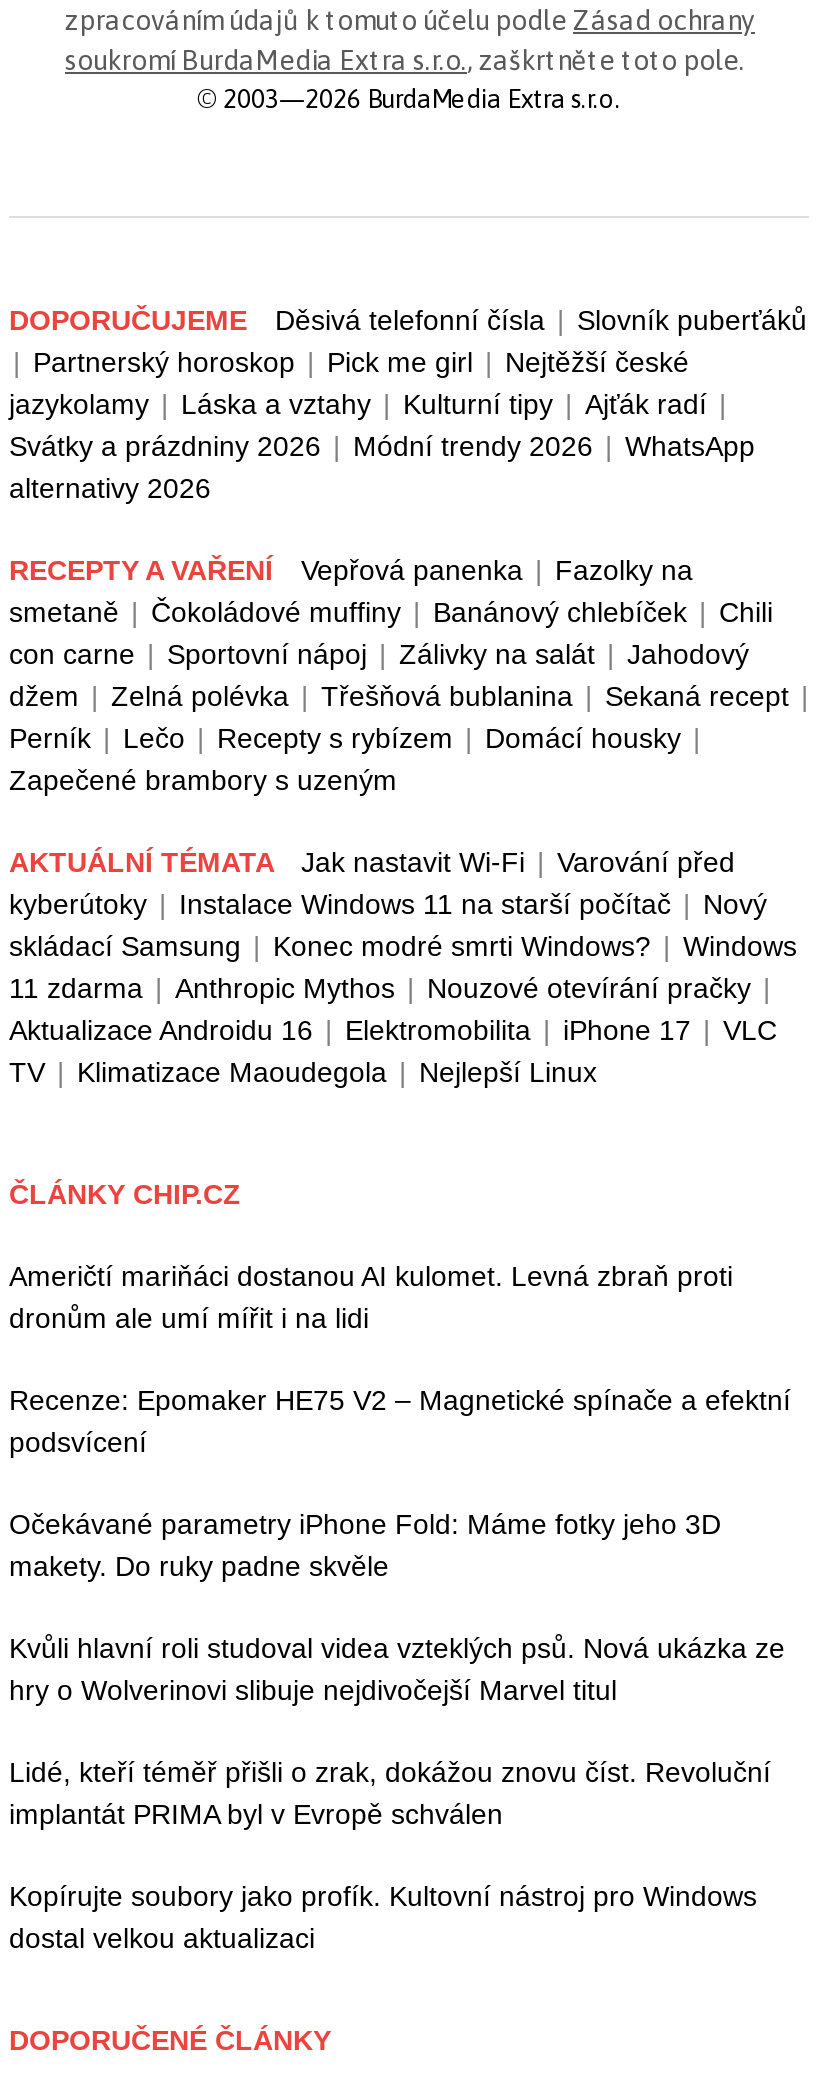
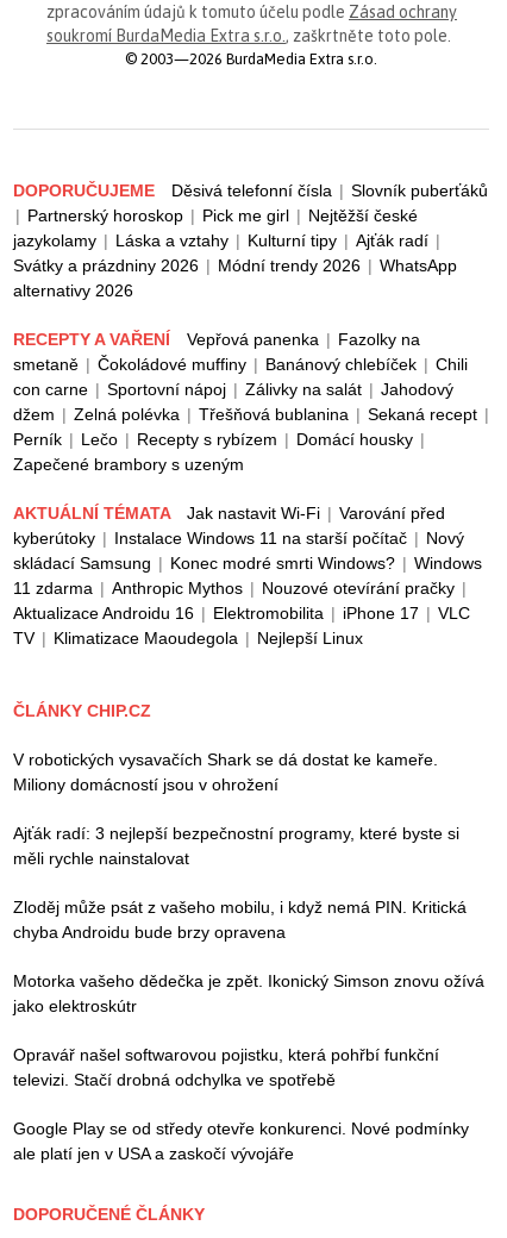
- Američtí mariňáci dostanou AI kulomet. Levná zbraň proti
- dronům ale umí mířit i na lidi
+ V robotických vysavačích Shark se dá dostat ke kameře.
+ Miliony domácností jsou v ohrožení

- Recenze: Epomaker HE75 V2 – Magnetické spínače a efektní
- podsvícení
+ Ajťák radí: 3 nejlepší bezpečnostní programy, které byste si
+ měli rychle nainstalovat

- Očekávané parametry iPhone Fold: Máme fotky jeho 3D
- makety. Do ruky padne skvěle
+ Zloděj může psát z vašeho mobilu, i když nemá PIN. Kritická
+ chyba Androidu bude brzy opravena

- Kvůli hlavní roli studoval videa vzteklých psů. Nová ukázka ze
- hry o Wolverinovi slibuje nejdivočejší Marvel titul
+ Motorka vašeho dědečka je zpět. Ikonický Simson znovu ožívá
+ jako elektroskútr

- Lidé, kteří téměř přišli o zrak, dokážou znovu číst. Revoluční
- implantát PRIMA byl v Evropě schválen
+ Opravář našel softwarovou pojistku, která pohřbí funkční
+ televizi. Stačí drobná odchylka ve spotřebě

- Kopírujte soubory jako profík. Kultovní nástroj pro Windows
- dostal velkou aktualizaci
+ Google Play se od středy otevře konkurenci. Nové podmínky
+ ale platí jen v USA a zaskočí vývojáře
